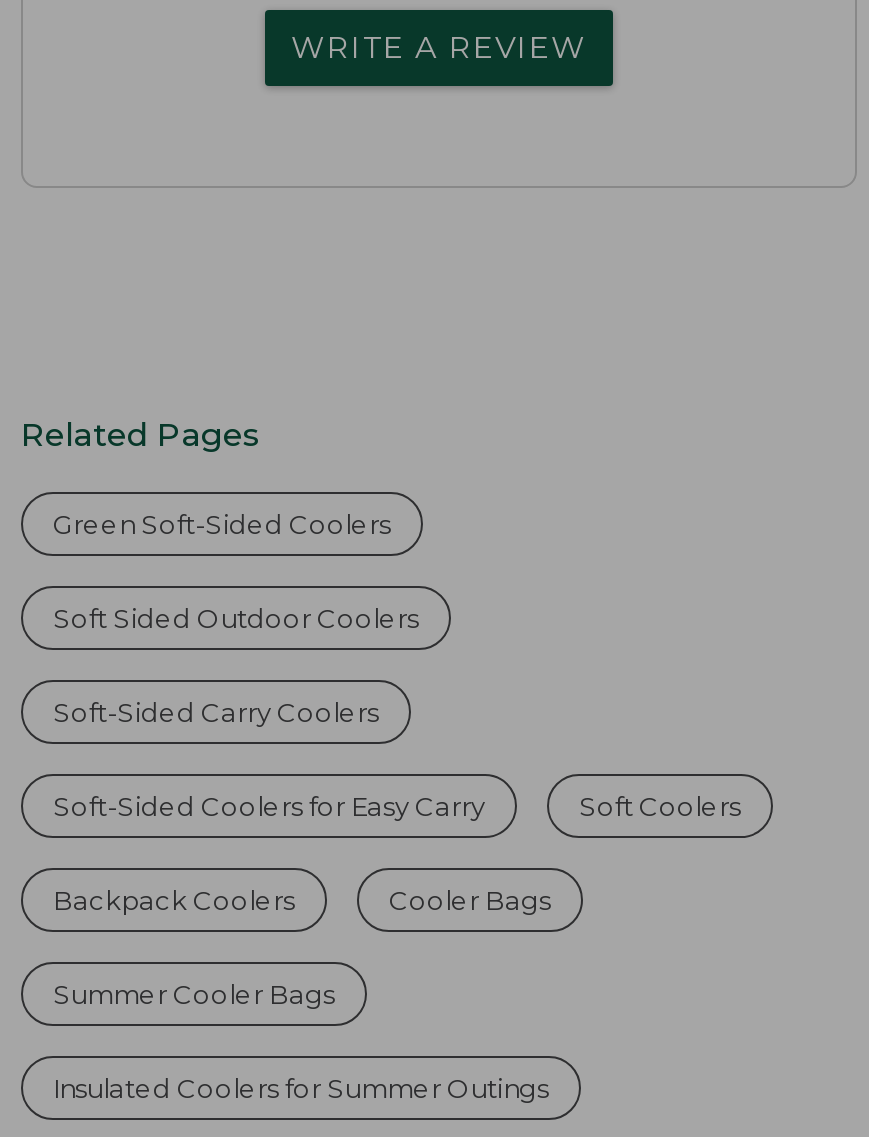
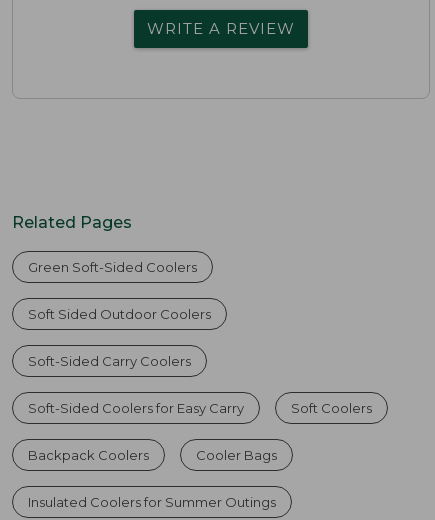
- Summer Cooler Bags
